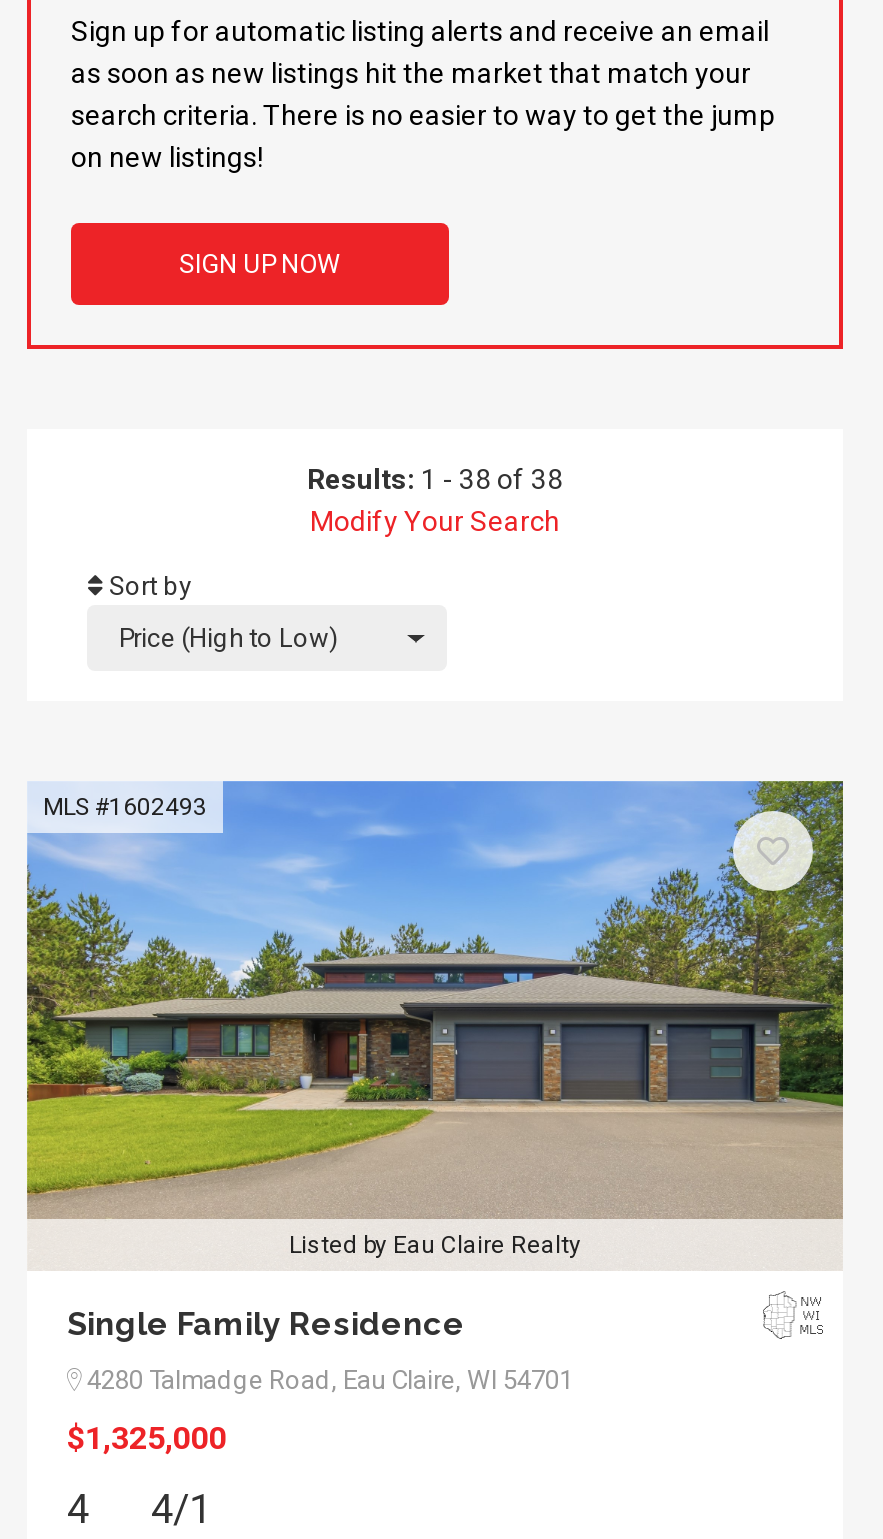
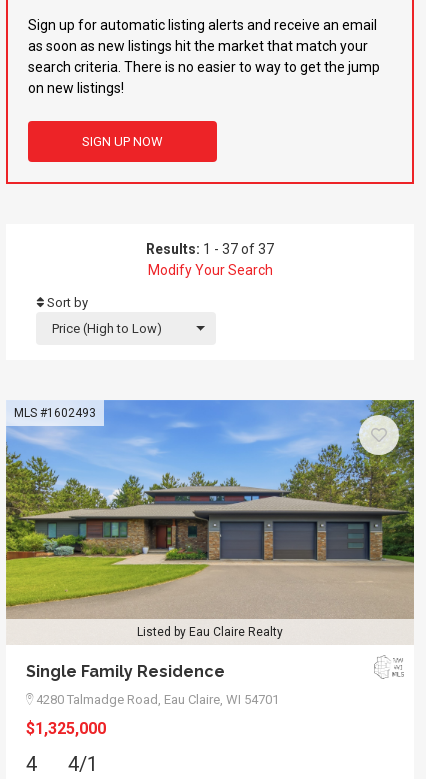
- Results: 1 - 38 of 38
+ Results: 1 - 37 of 37
